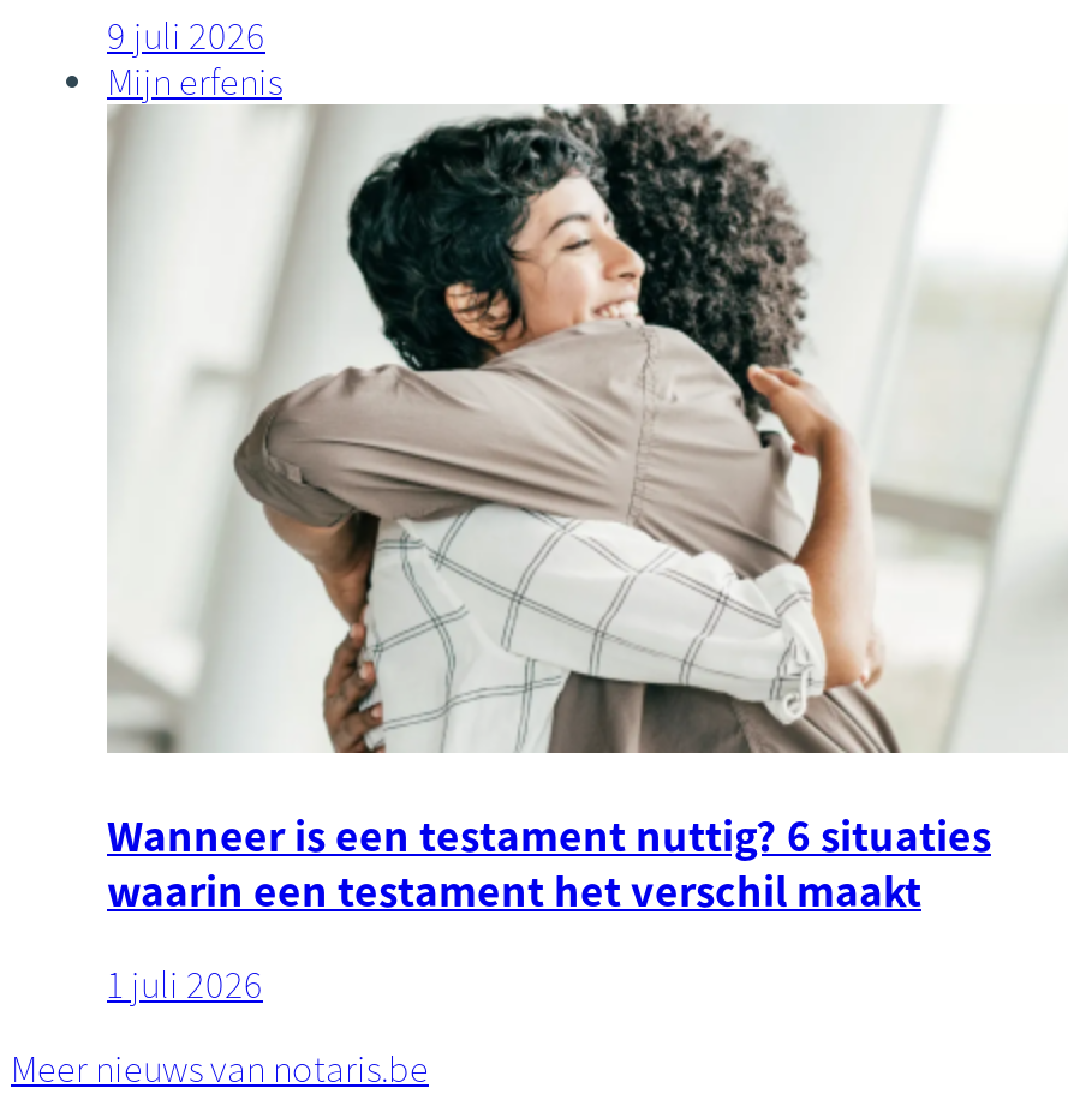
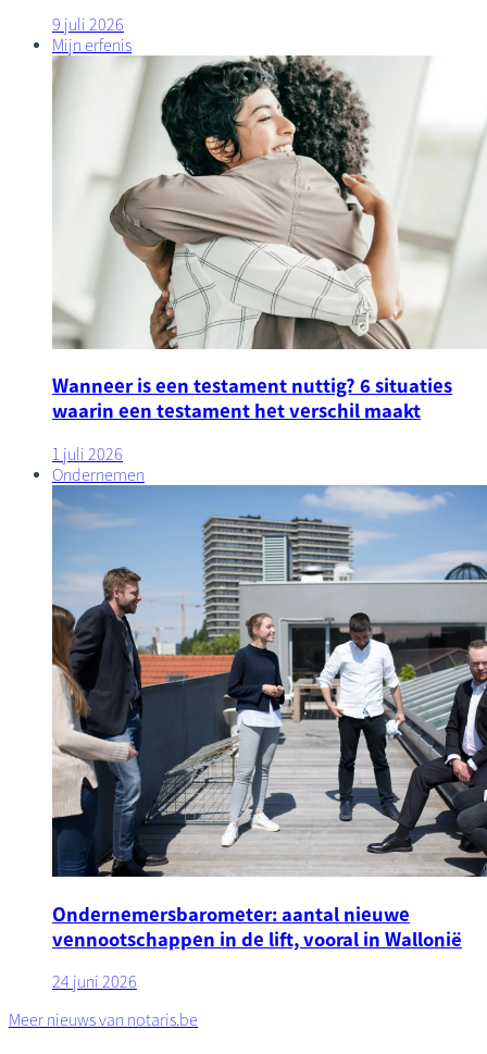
+ [image]
+ Ondernemen

+ Ondernemersbarometer: aantal nieuwe
+ vennootschappen in de lift, vooral in Wallonië
+ 24 juni 2026
